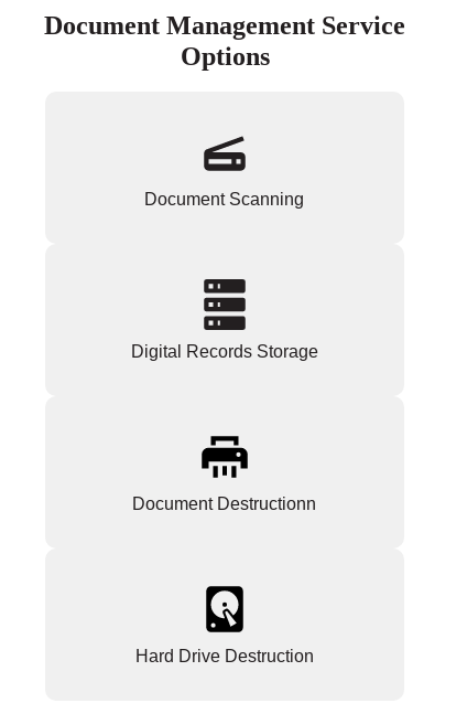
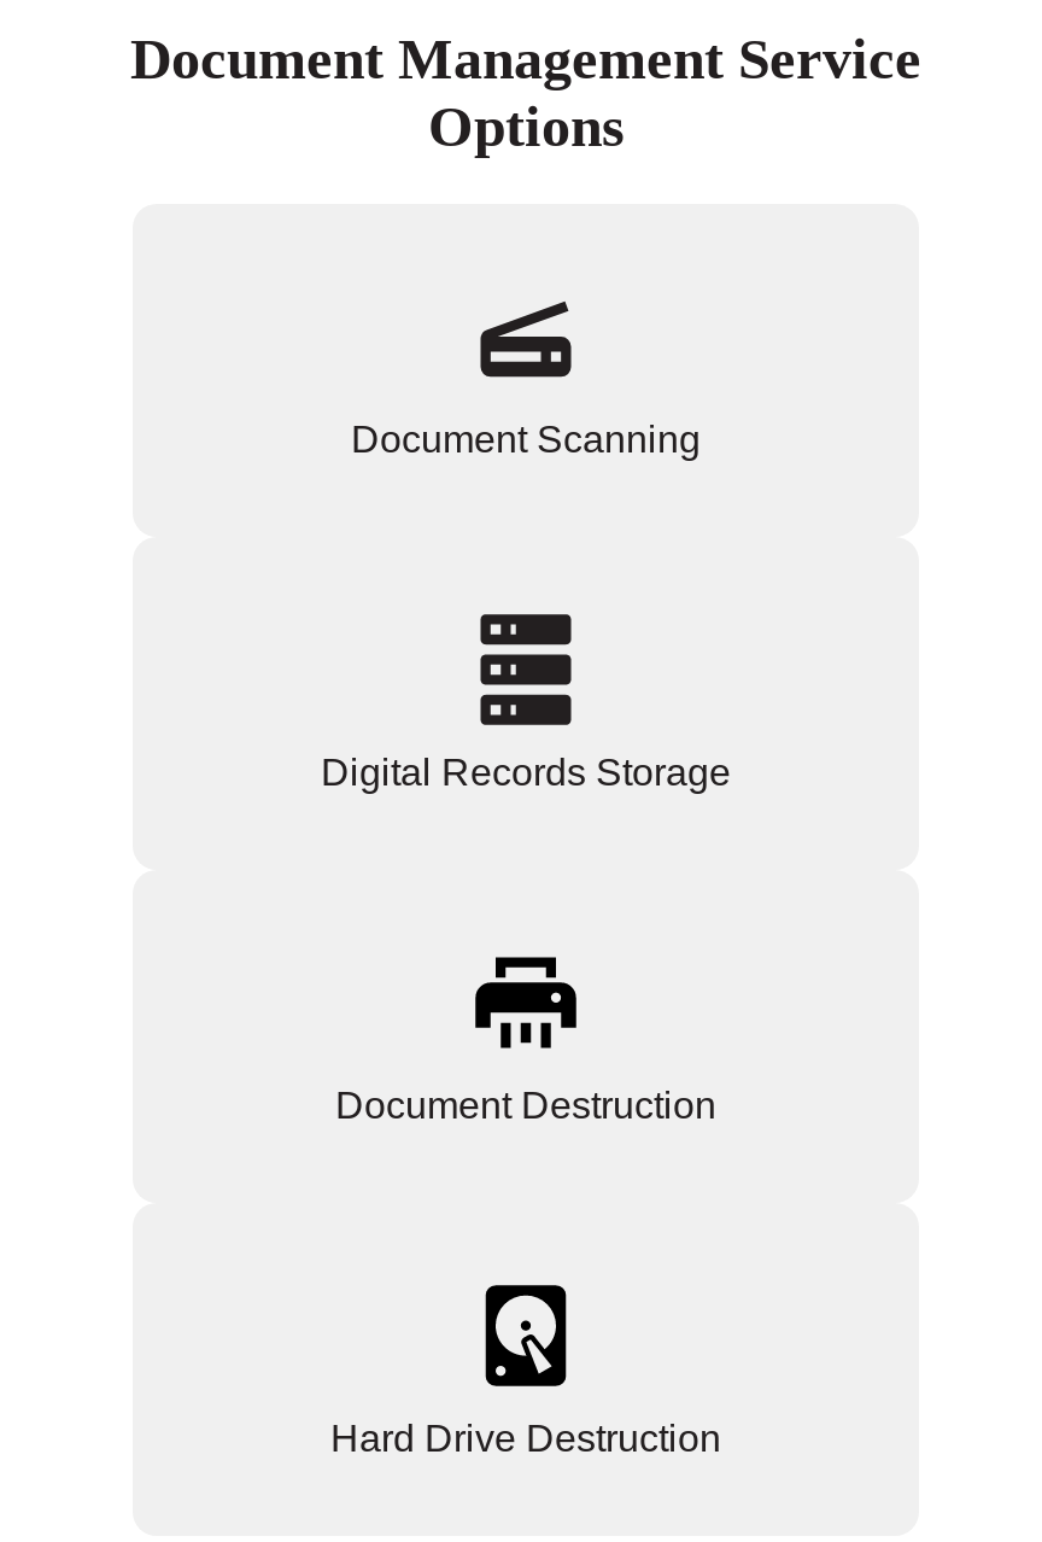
- Document Destructionn
+ Document Destruction
